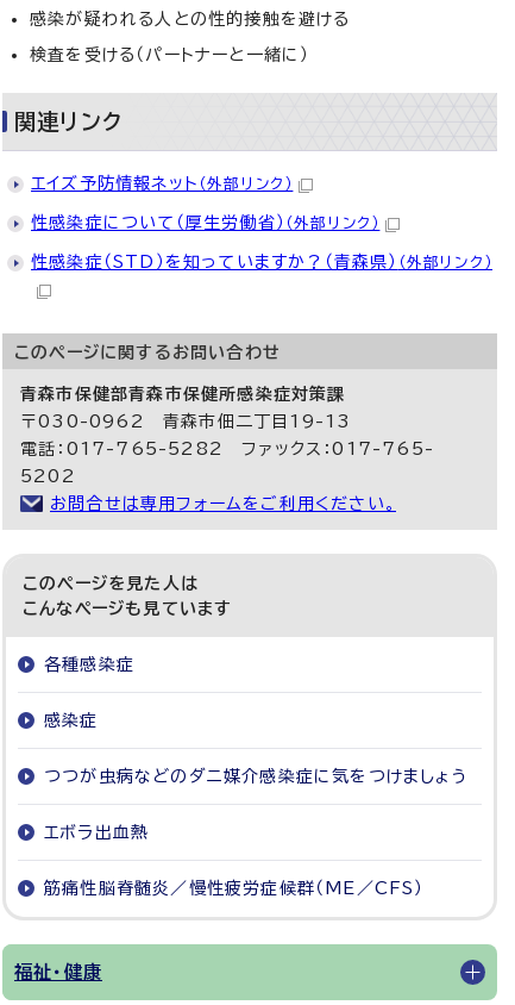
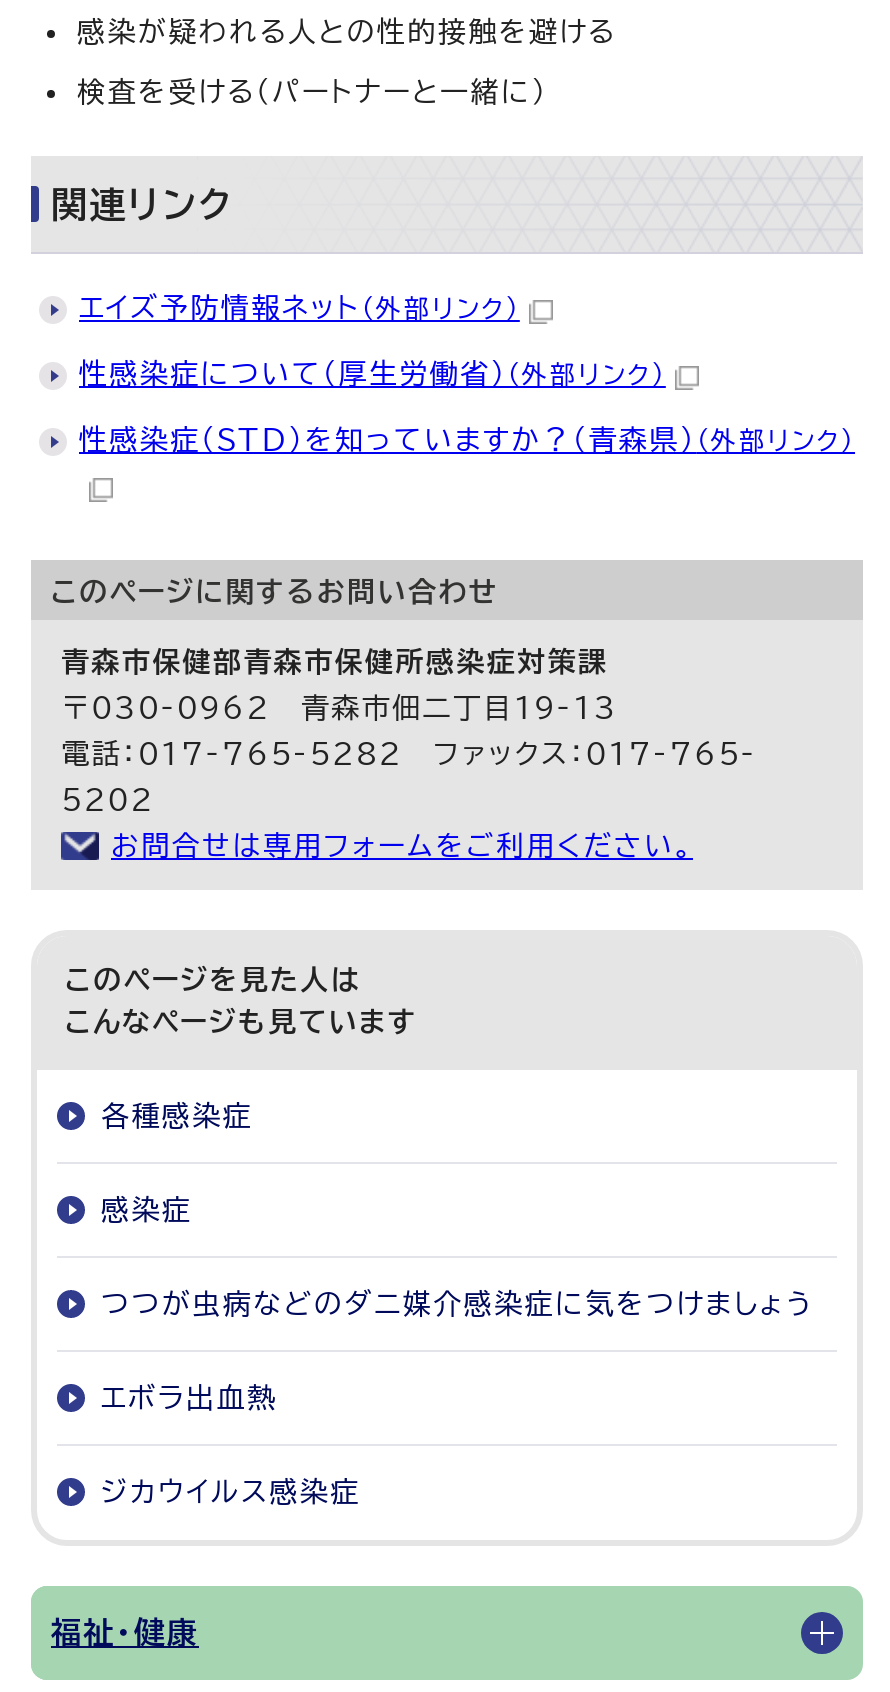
- 筋痛性脳脊髄炎／慢性疲労症候群（ME／CFS）
+ ジカウイルス感染症
